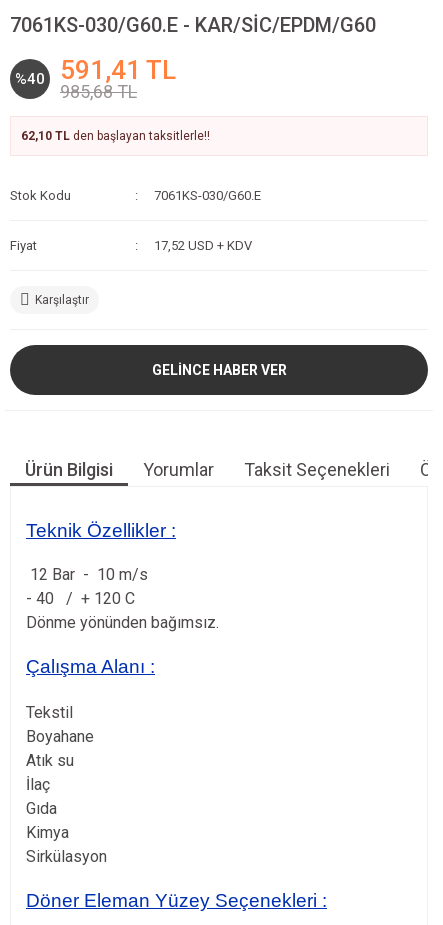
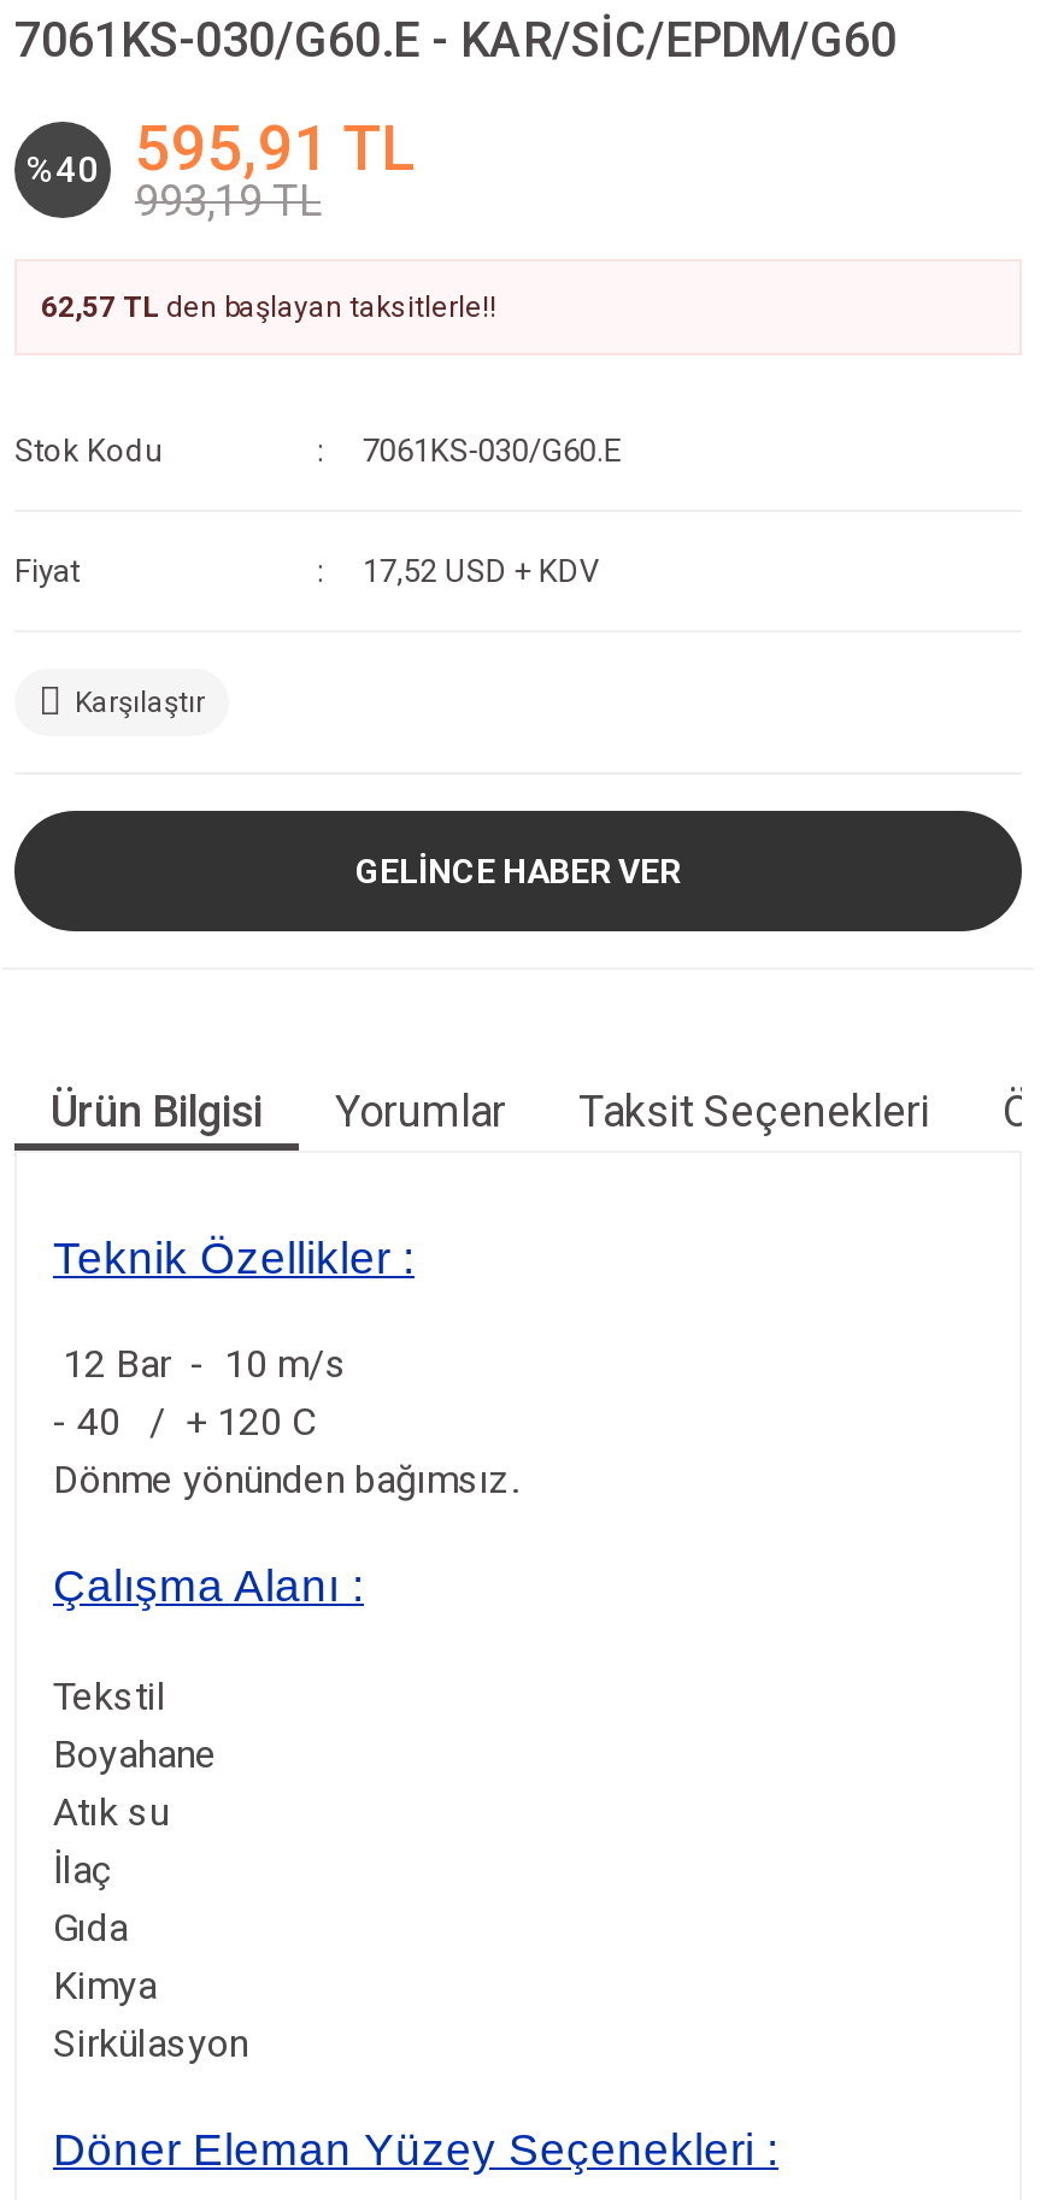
- %40 591,41 TL
+ %40 595,91 TL

- 985,68 TL
+ 993,19 TL

- 62,10 TL den başlayan taksitlerle!!
+ 62,57 TL den başlayan taksitlerle!!
